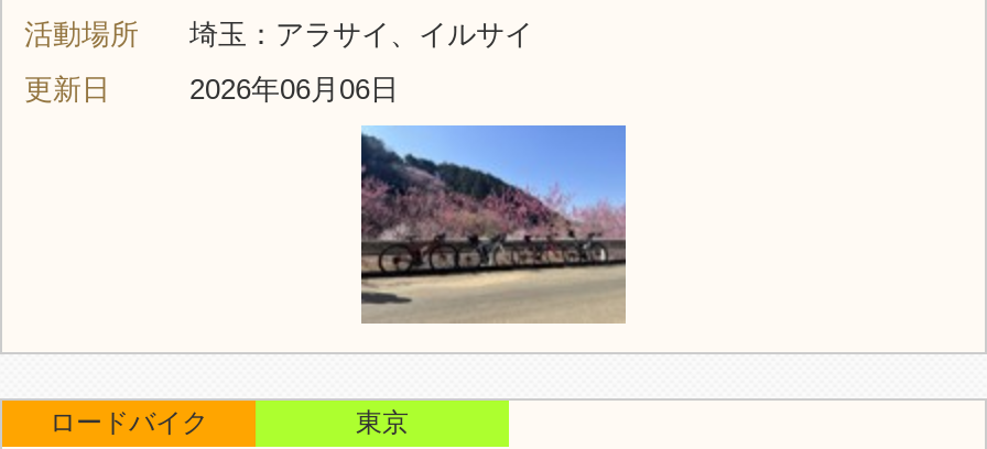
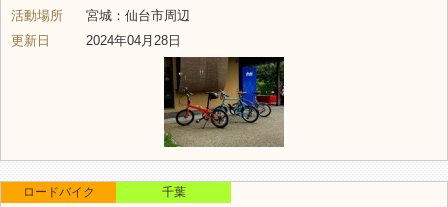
- 埼玉：アラサイ、イルサイ
+ 宮城：仙台市周辺

- 2026年06月06日
+ 2024年04月28日

- [image]
- 東京
+ [image]
+ 千葉
